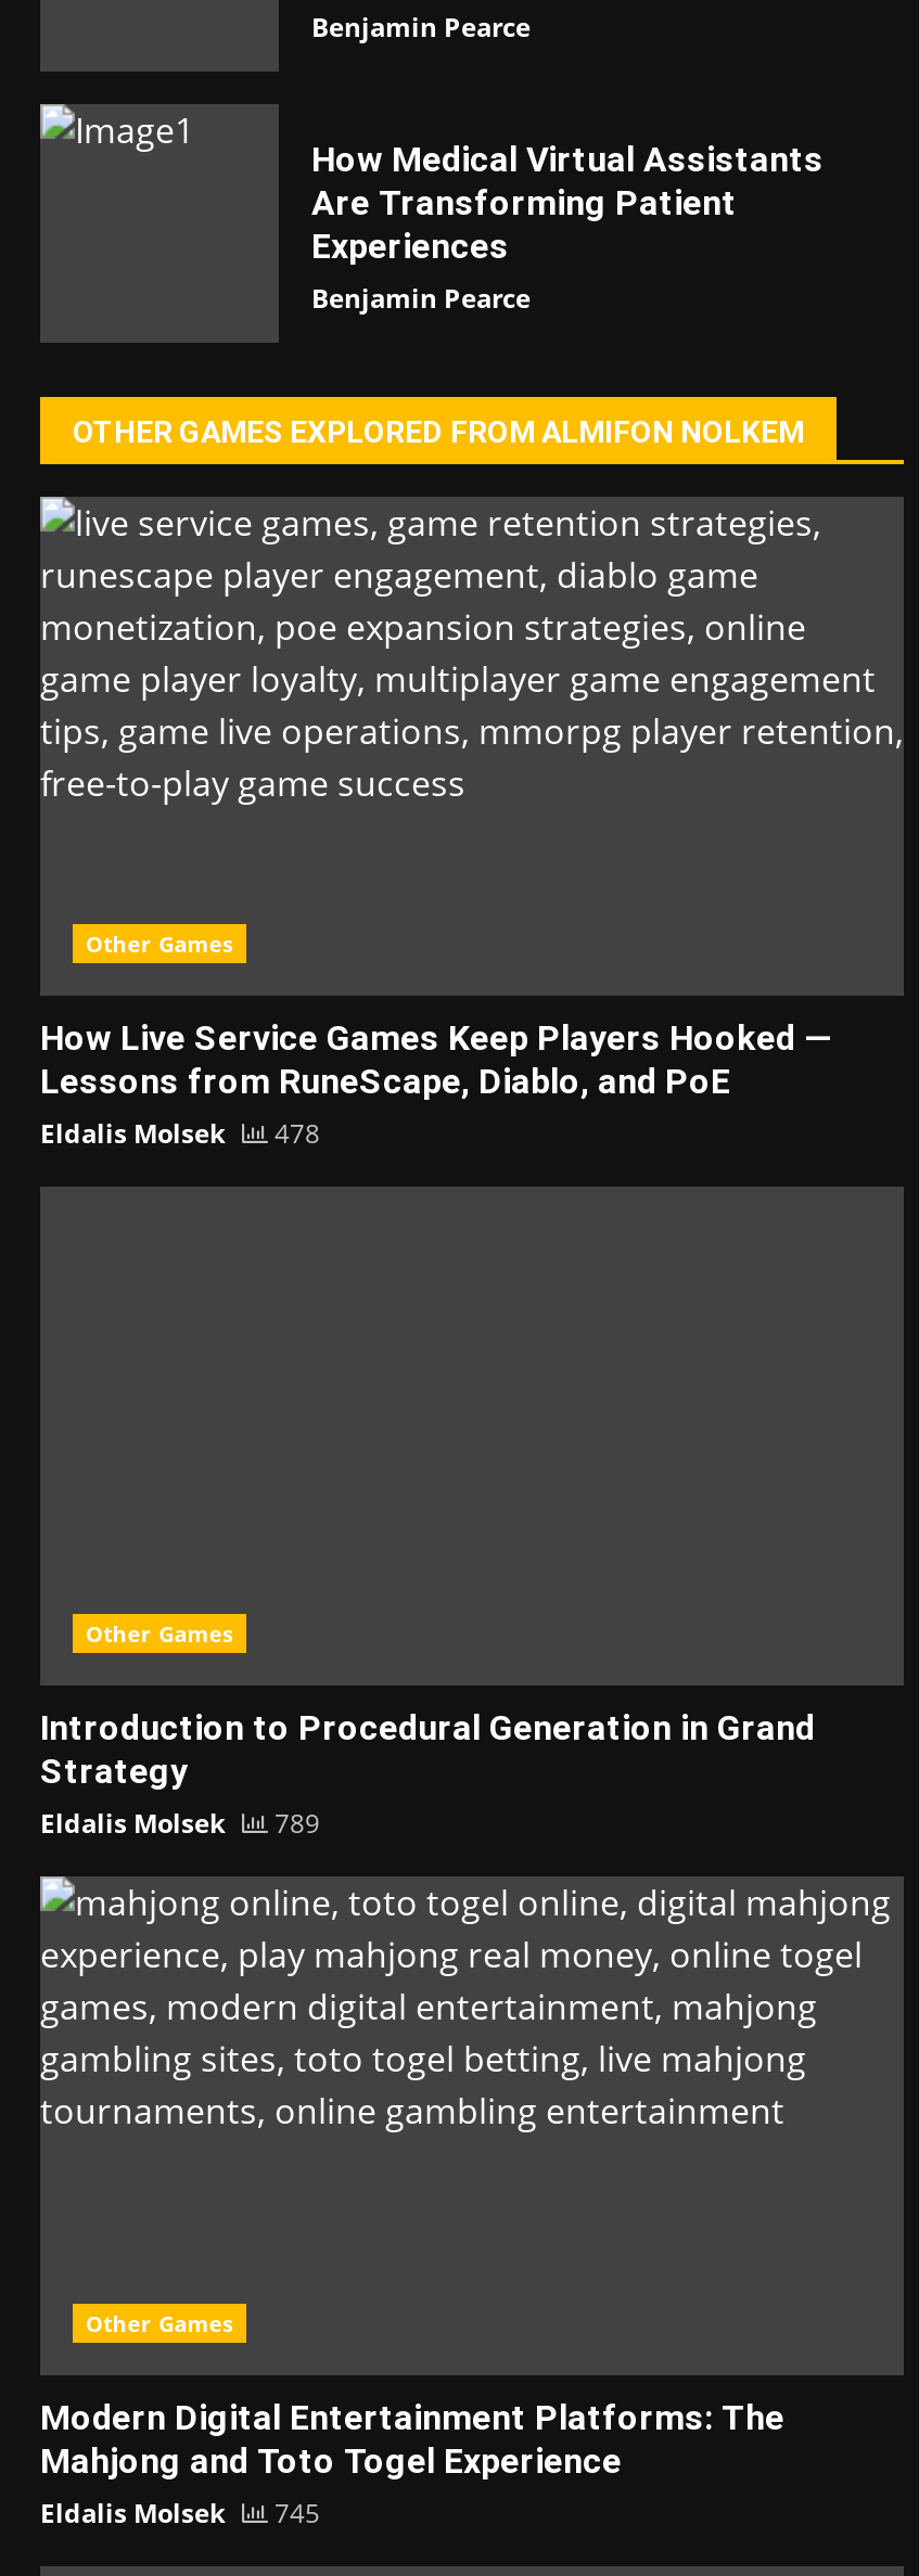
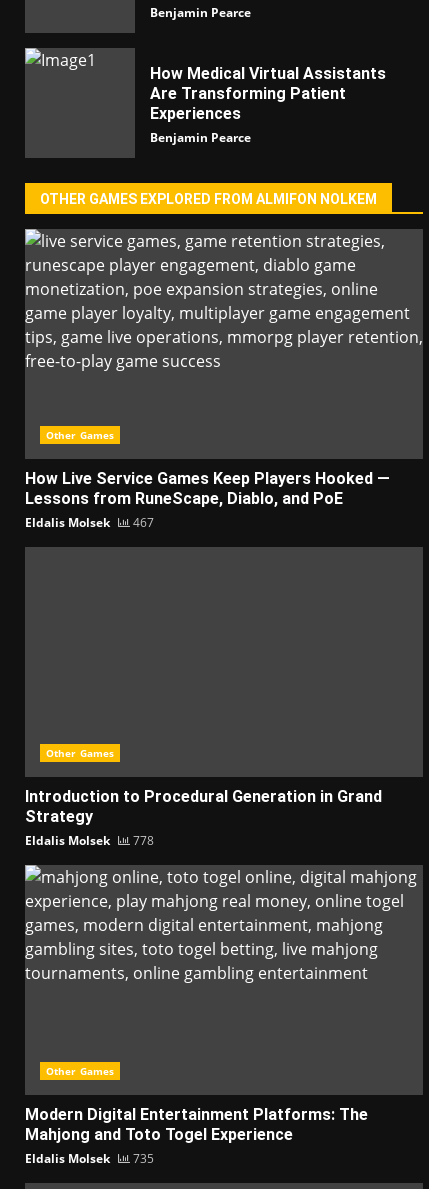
- Eldalis Molsek 478
+ Eldalis Molsek 467

- Eldalis Molsek 789
+ Eldalis Molsek 778

- Eldalis Molsek 745
+ Eldalis Molsek 735
